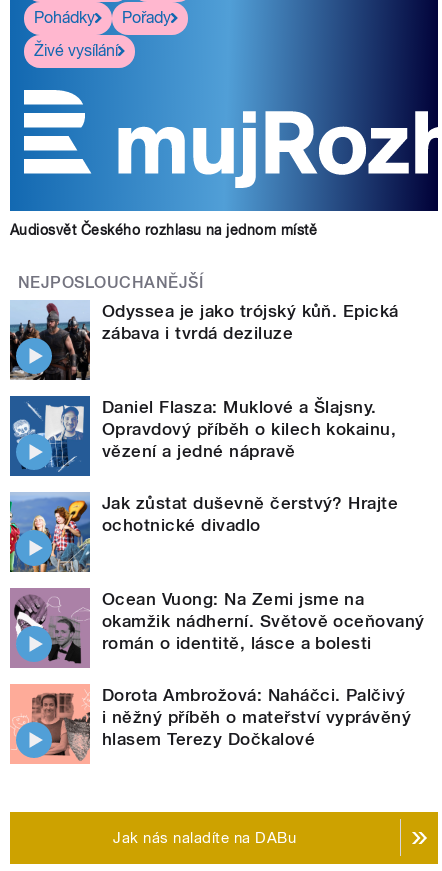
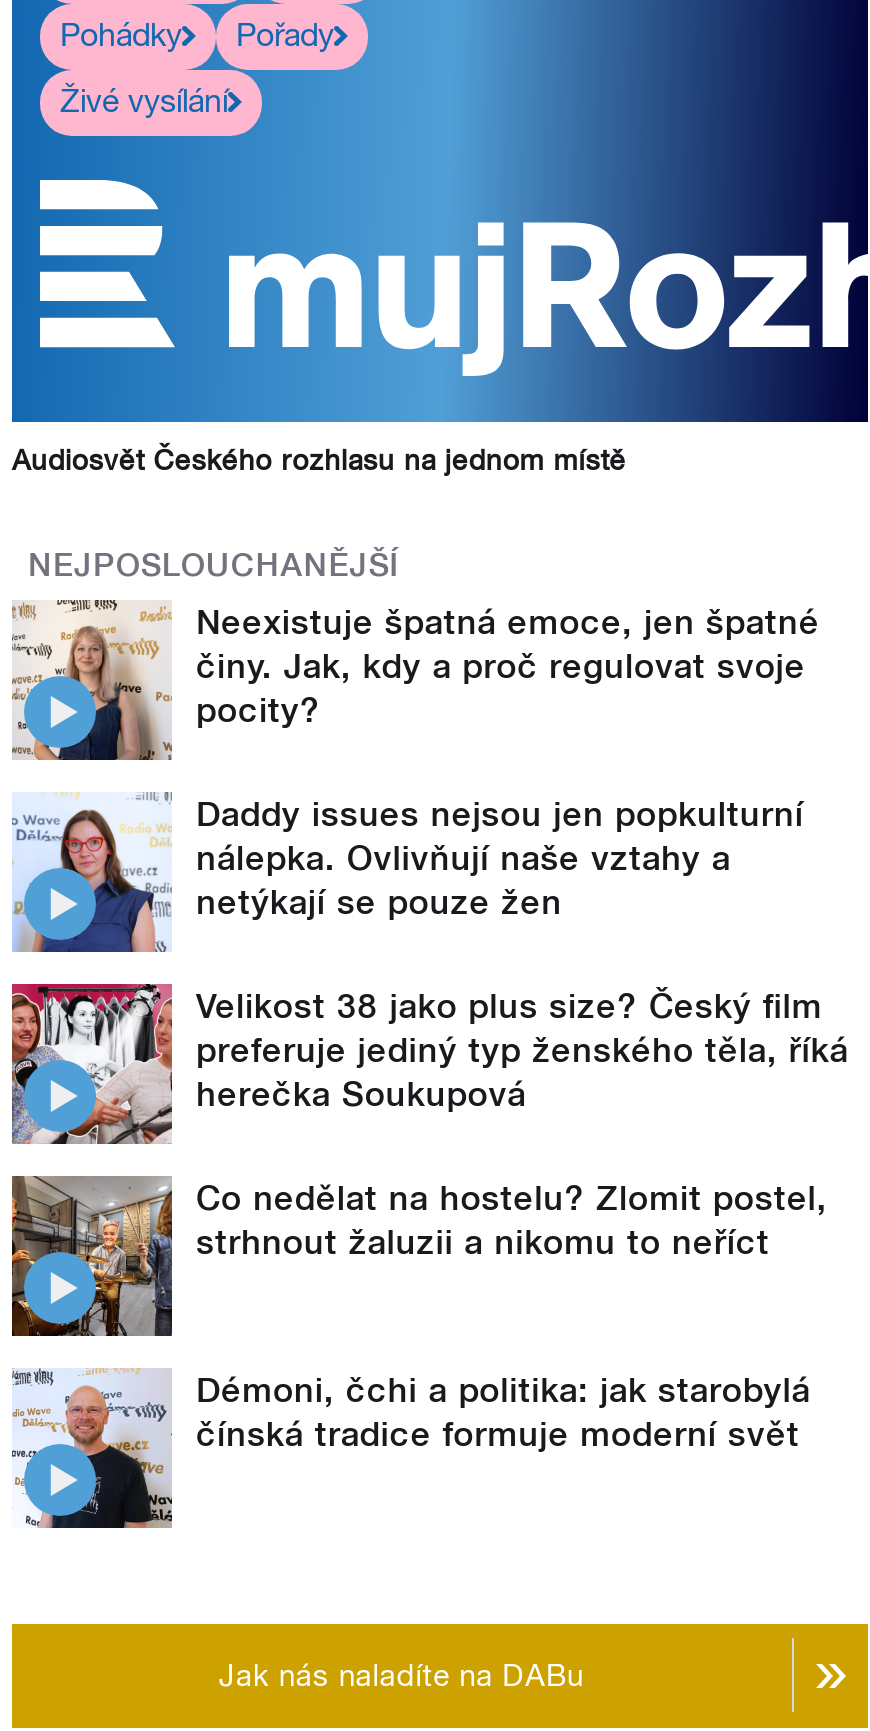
- [image]
- Odyssea je jako trójský kůň. Epická
- zábava i tvrdá deziluze
+ [image]
+ Neexistuje špatná emoce, jen špatné
+ činy. Jak, kdy a proč regulovat svoje
+ pocity?

- [image]
- Daniel Flasza: Muklové a Šlajsny.
- Opravdový příběh o kilech kokainu,
- vězení a jedné nápravě
+ [image]
+ Daddy issues nejsou jen popkulturní
+ nálepka. Ovlivňují naše vztahy a
+ netýkají se pouze žen

- [image]
- Jak zůstat duševně čerstvý? Hrajte
- ochotnické divadlo
+ [image]
+ Velikost 38 jako plus size? Český film
+ preferuje jediný typ ženského těla, říká
+ herečka Soukupová

- [image]
- Ocean Vuong: Na Zemi jsme na
- okamžik nádherní. Světově oceňovaný
- román o identitě, lásce a bolesti
+ [image]
+ Co nedělat na hostelu? Zlomit postel,
+ strhnout žaluzii a nikomu to neříct

- [image]
- Dorota Ambrožová: Naháčci. Palčivý
- i něžný příběh o mateřství vyprávěný
- hlasem Terezy Dočkalové
+ [image]
+ Démoni, čchi a politika: jak starobylá
+ čínská tradice formuje moderní svět
